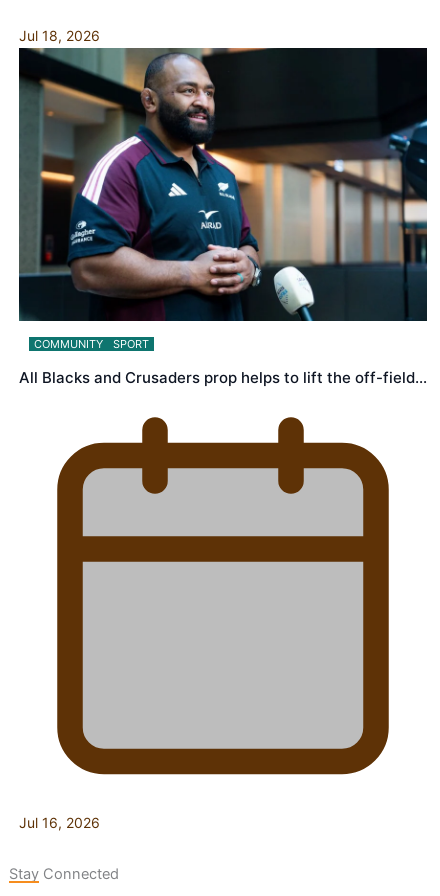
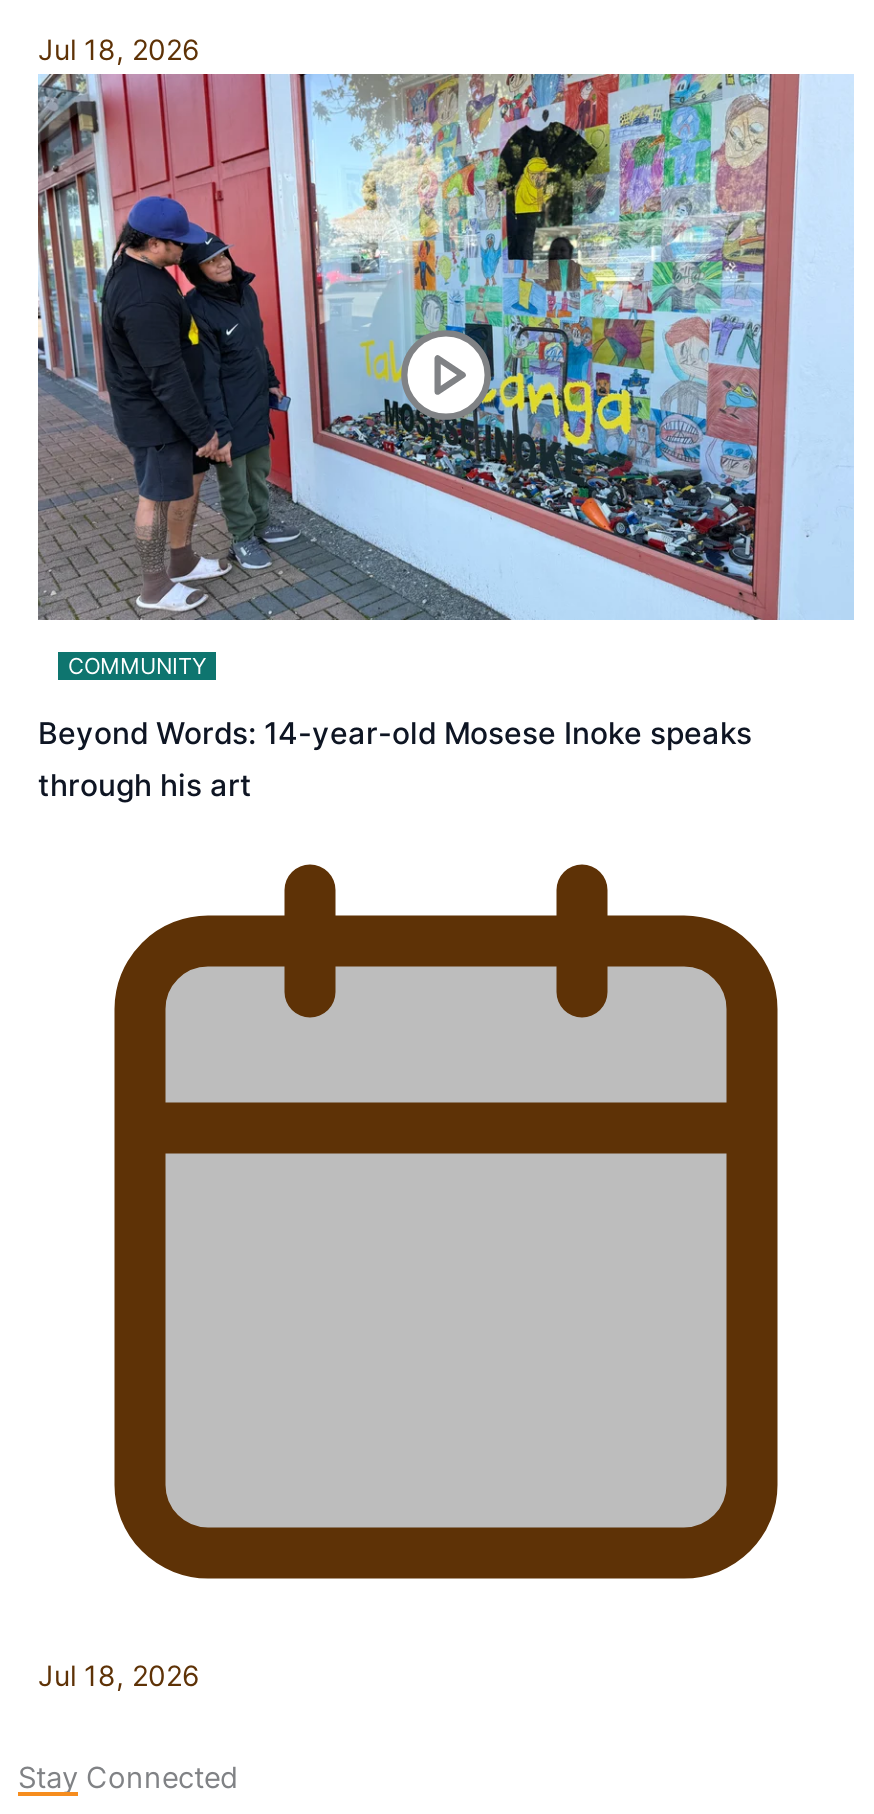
- [image]
+ [image]

- SPORT
- All Blacks and Crusaders prop helps to lift the off-field…
+ Beyond Words: 14-year-old Mosese Inoke speaks
+ through his art

- Jul 16, 2026
+ Jul 18, 2026
